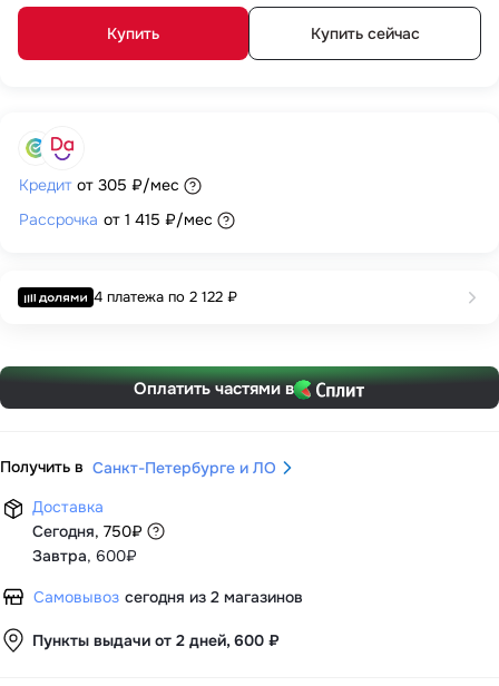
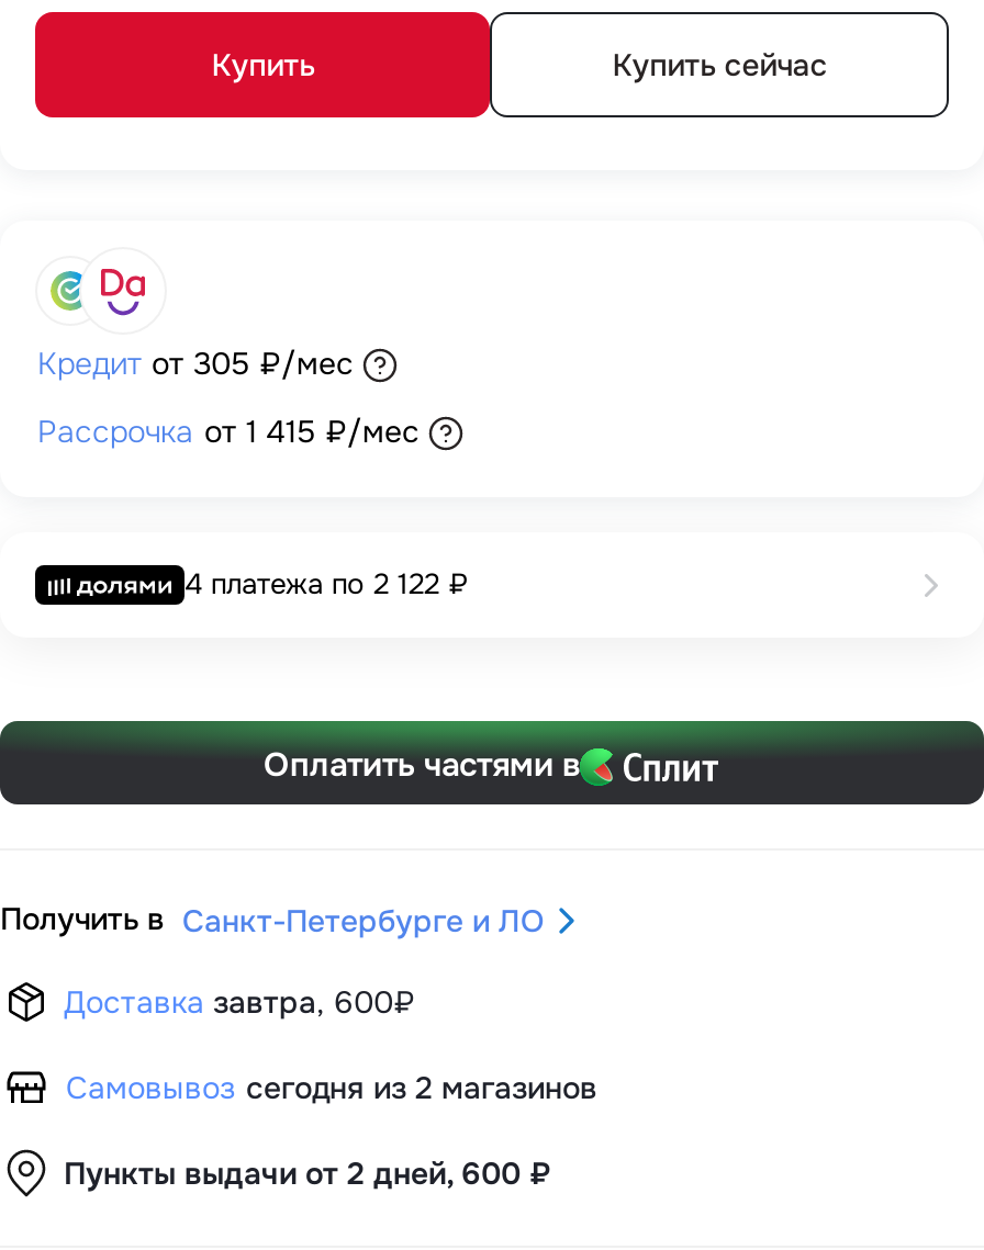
- Доставка
- Сегодня, 750₽
- Завтра, 600₽
+ Доставка завтра, 600₽
